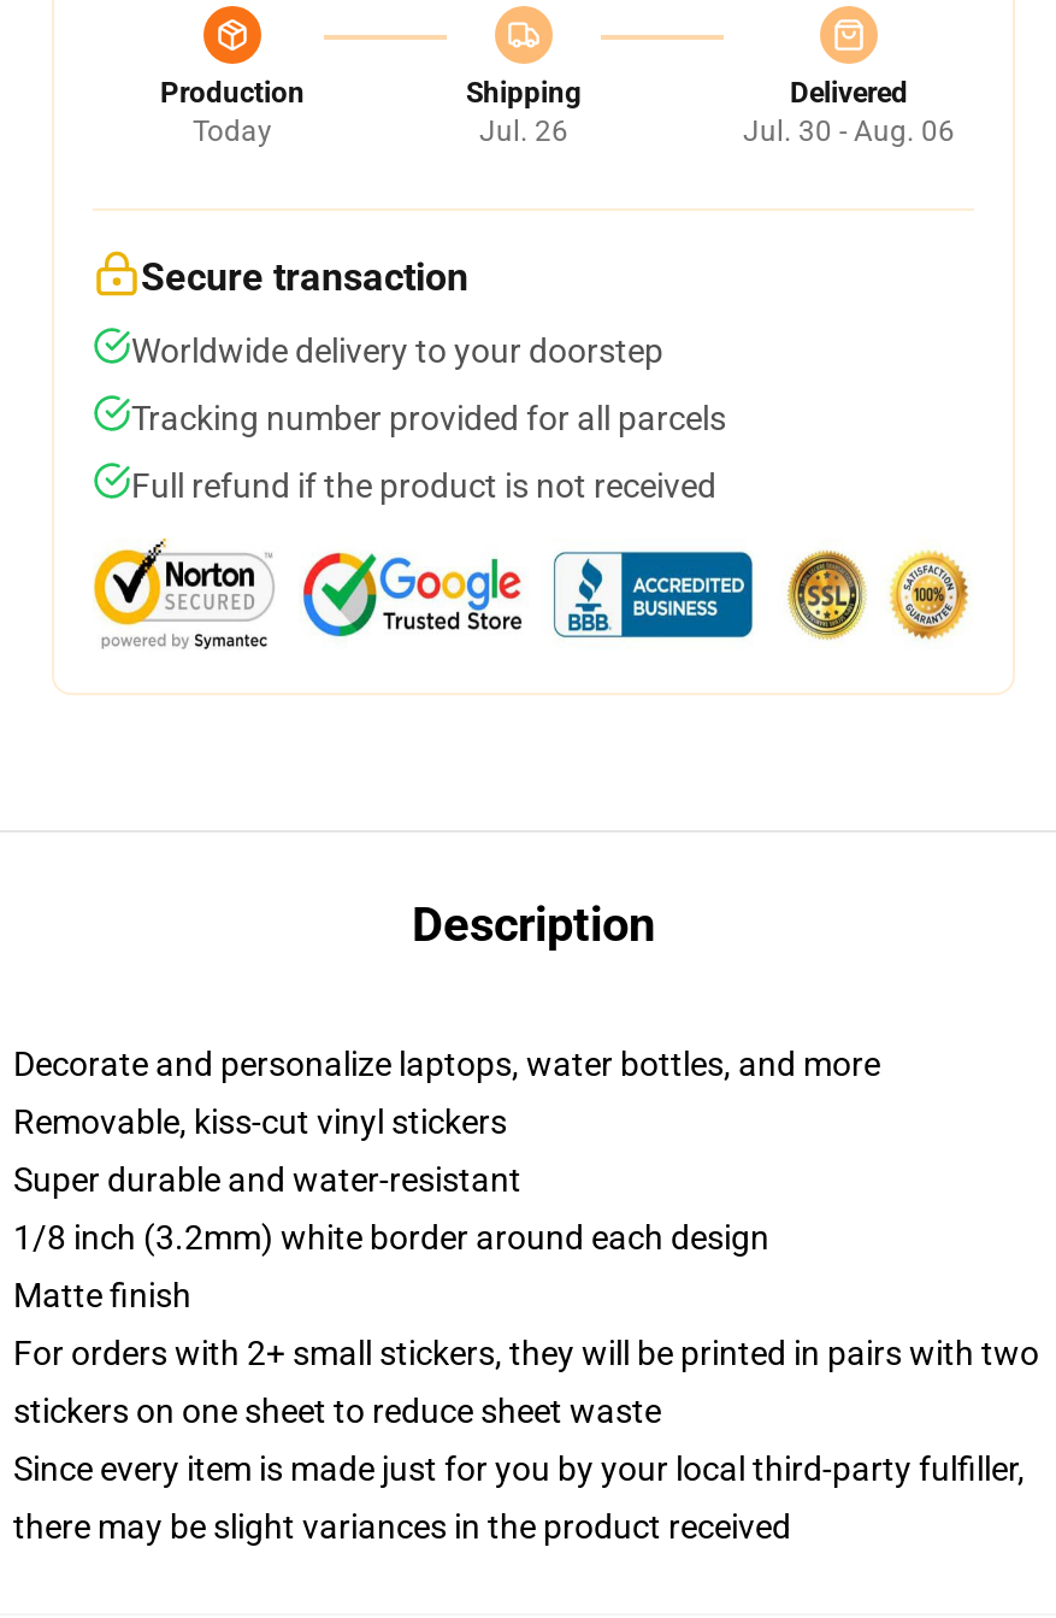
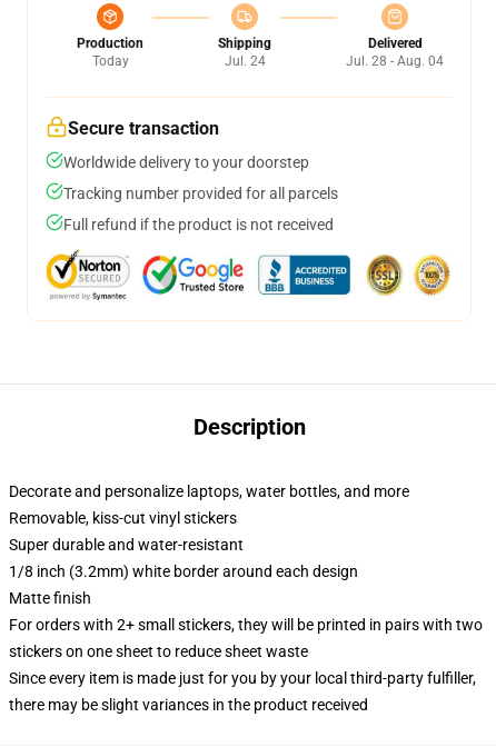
- Jul. 26
+ Jul. 24

- Jul. 30 - Aug. 06
+ Jul. 28 - Aug. 04
